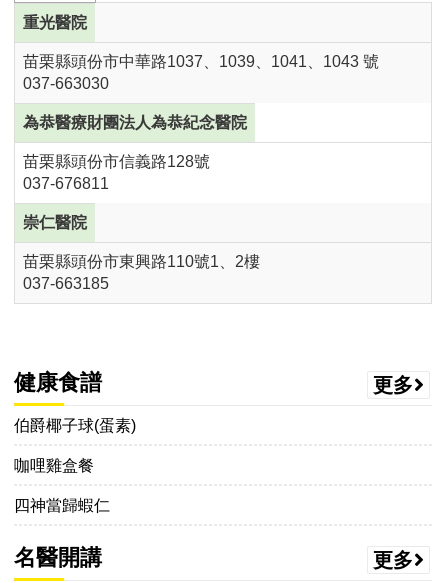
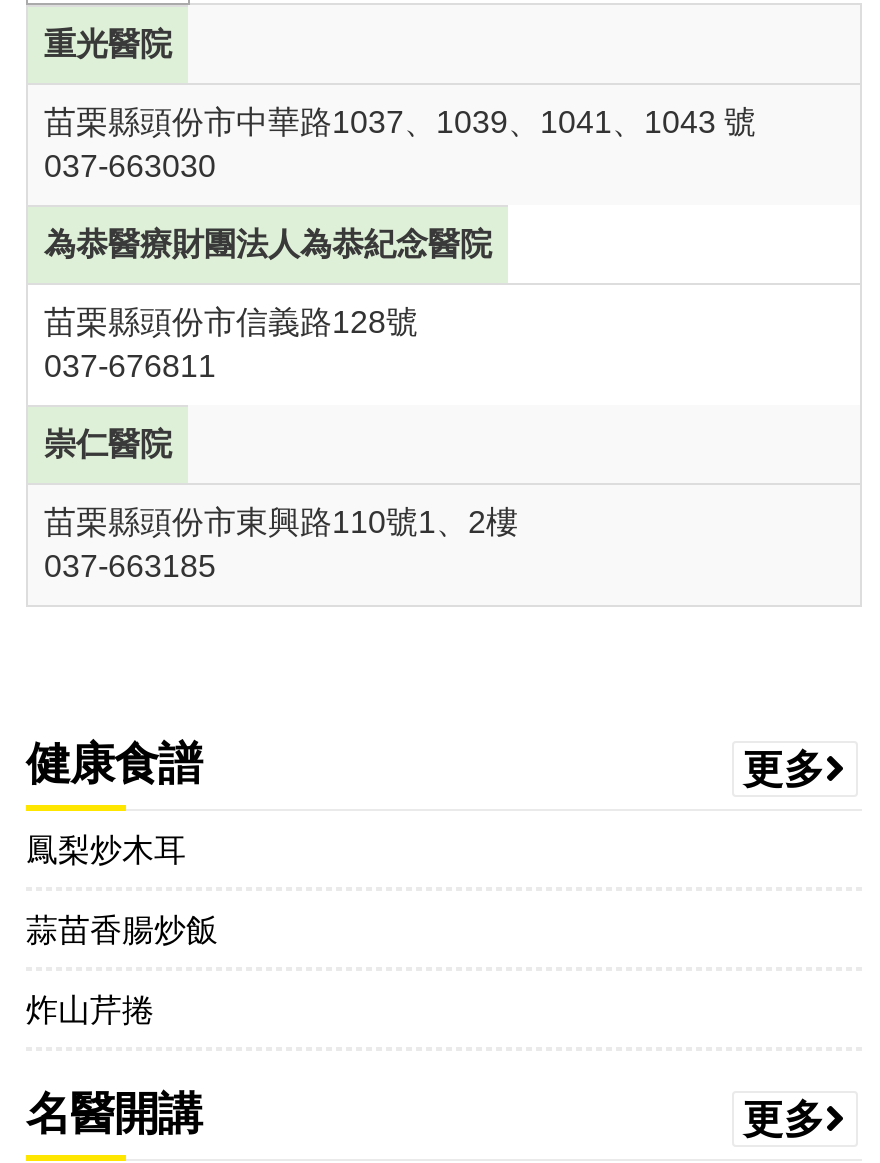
- 伯爵椰子球(蛋素)
+ 鳳梨炒木耳

- 咖哩雞盒餐
+ 蒜苗香腸炒飯

- 四神當歸蝦仁
+ 炸山芹捲
